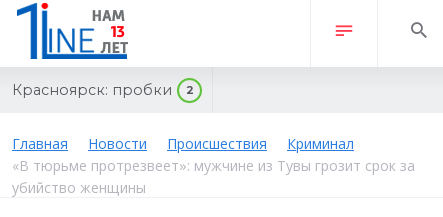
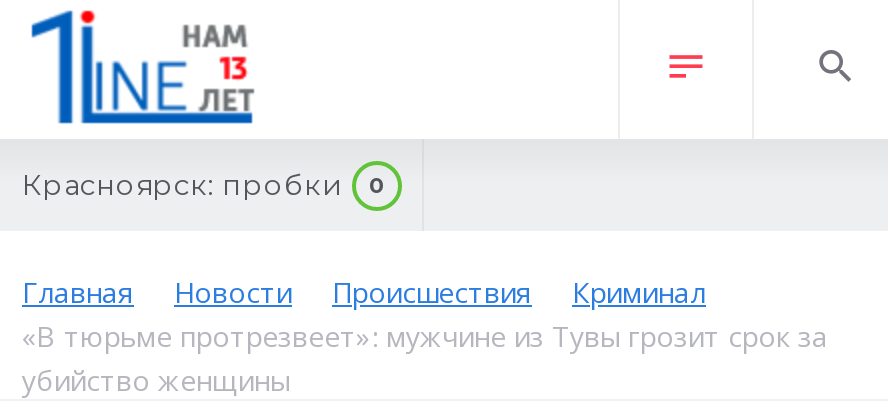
- Красноярск: пробки 2
+ Красноярск: пробки 0
